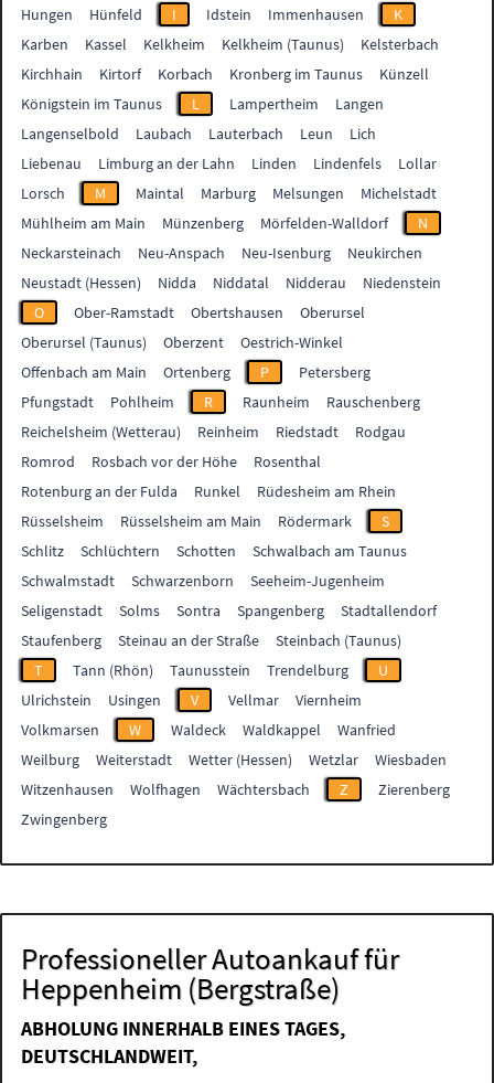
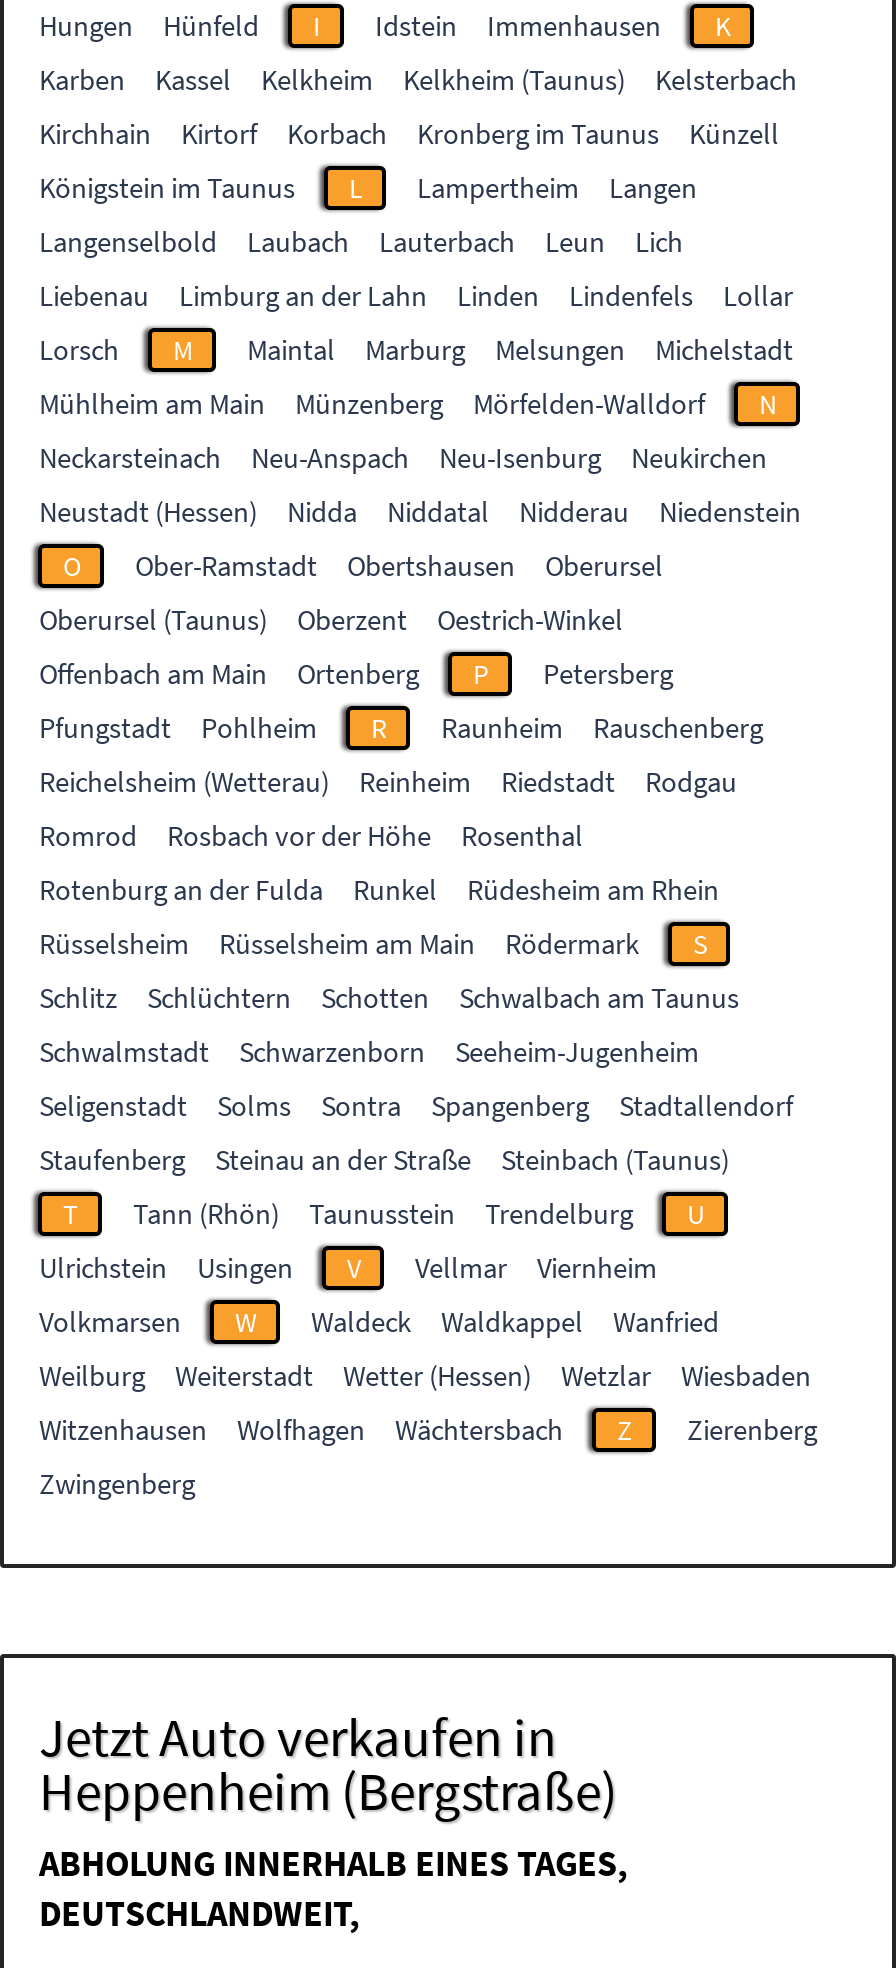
- Professioneller Autoankauf für
+ Jetzt Auto verkaufen in
